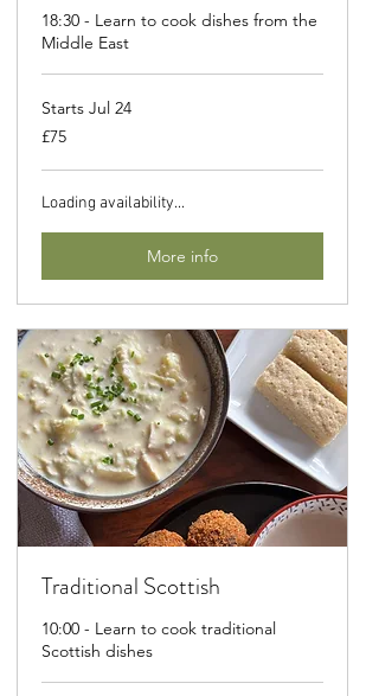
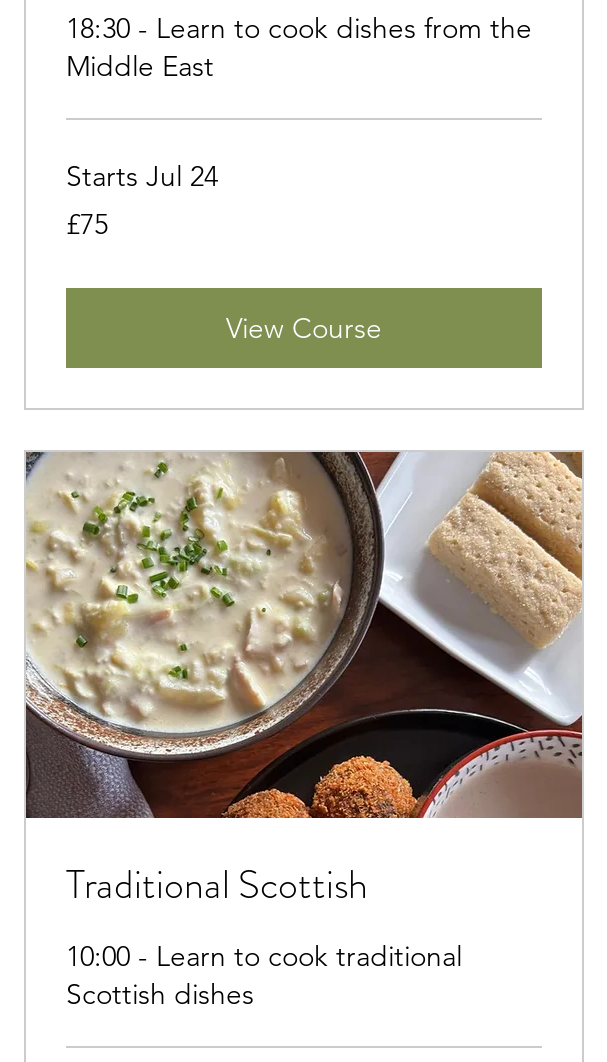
- Loading availability...
- More info
+ View Course
